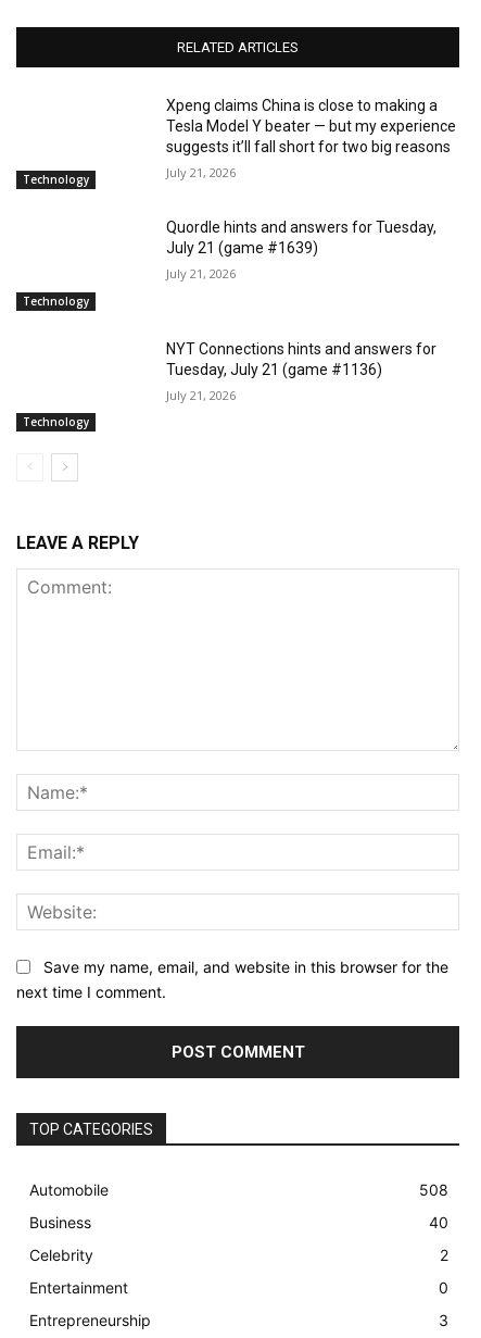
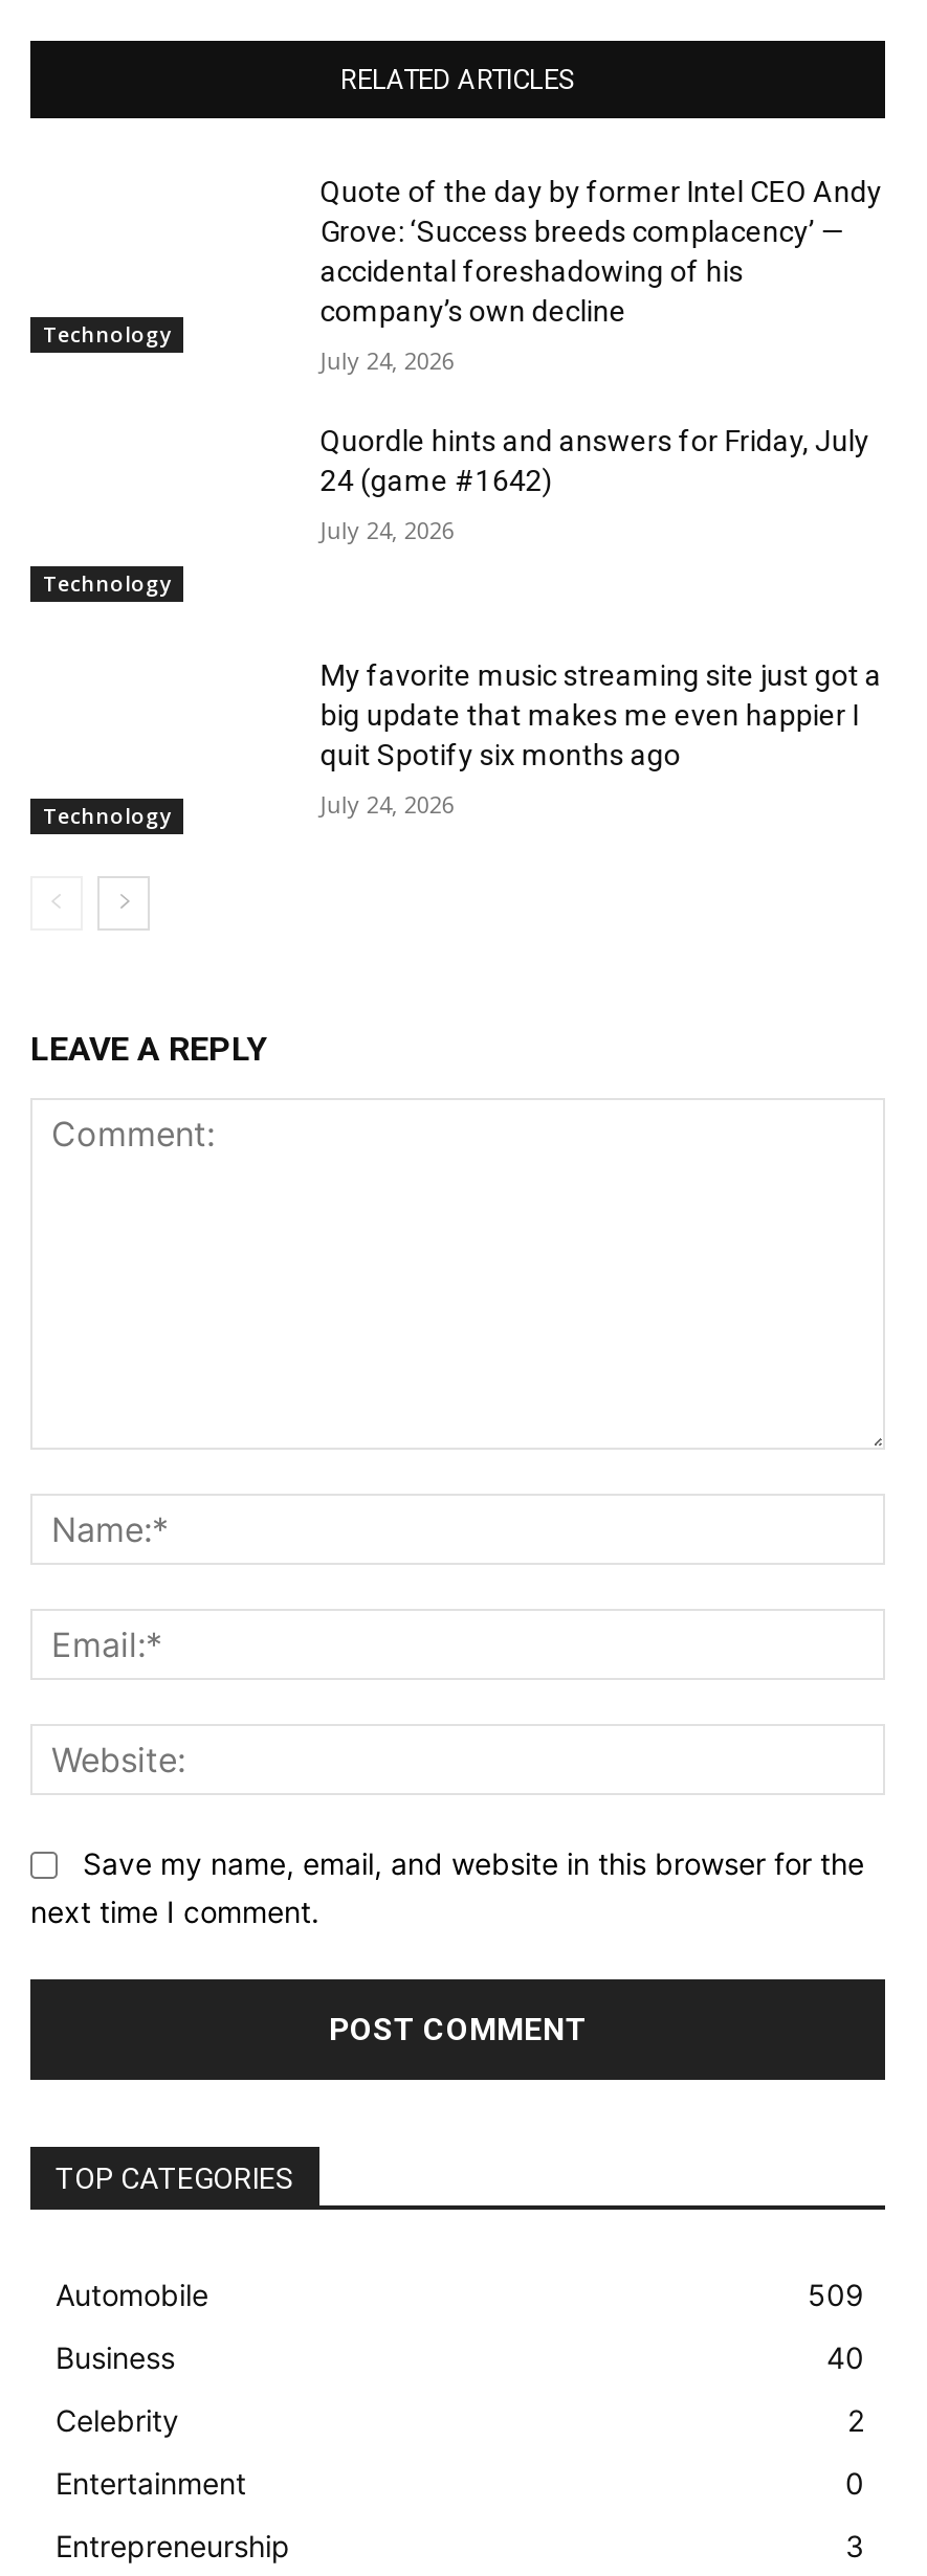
- Xpeng claims China is close to making a
- Tesla Model Y beater — but my experience
- suggests it’ll fall short for two big reasons
+ Quote of the day by former Intel CEO Andy
+ Grove: ‘Success breeds complacency’ —
+ accidental foreshadowing of his
+ company’s own decline

- July 21, 2026
+ July 24, 2026

- Quordle hints and answers for Tuesday,
- July 21 (game #1639)
+ Quordle hints and answers for Friday, July
+ 24 (game #1642)

- July 21, 2026
+ July 24, 2026

- NYT Connections hints and answers for
- Tuesday, July 21 (game #1136)
+ My favorite music streaming site just got a
+ big update that makes me even happier I
+ quit Spotify six months ago

- July 21, 2026
+ July 24, 2026

- 508
+ 509
